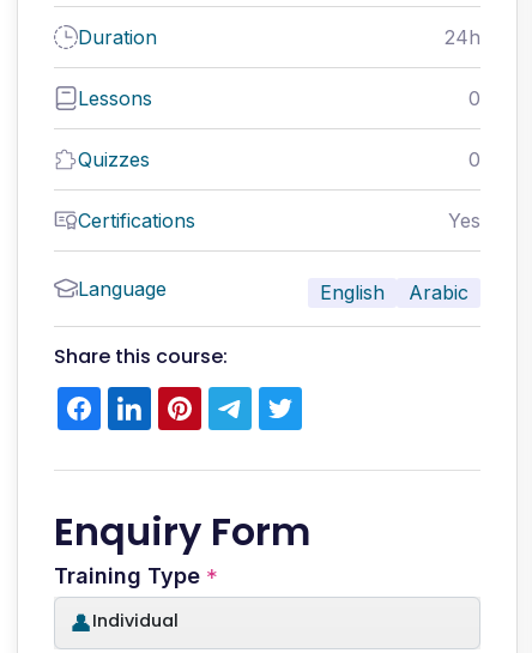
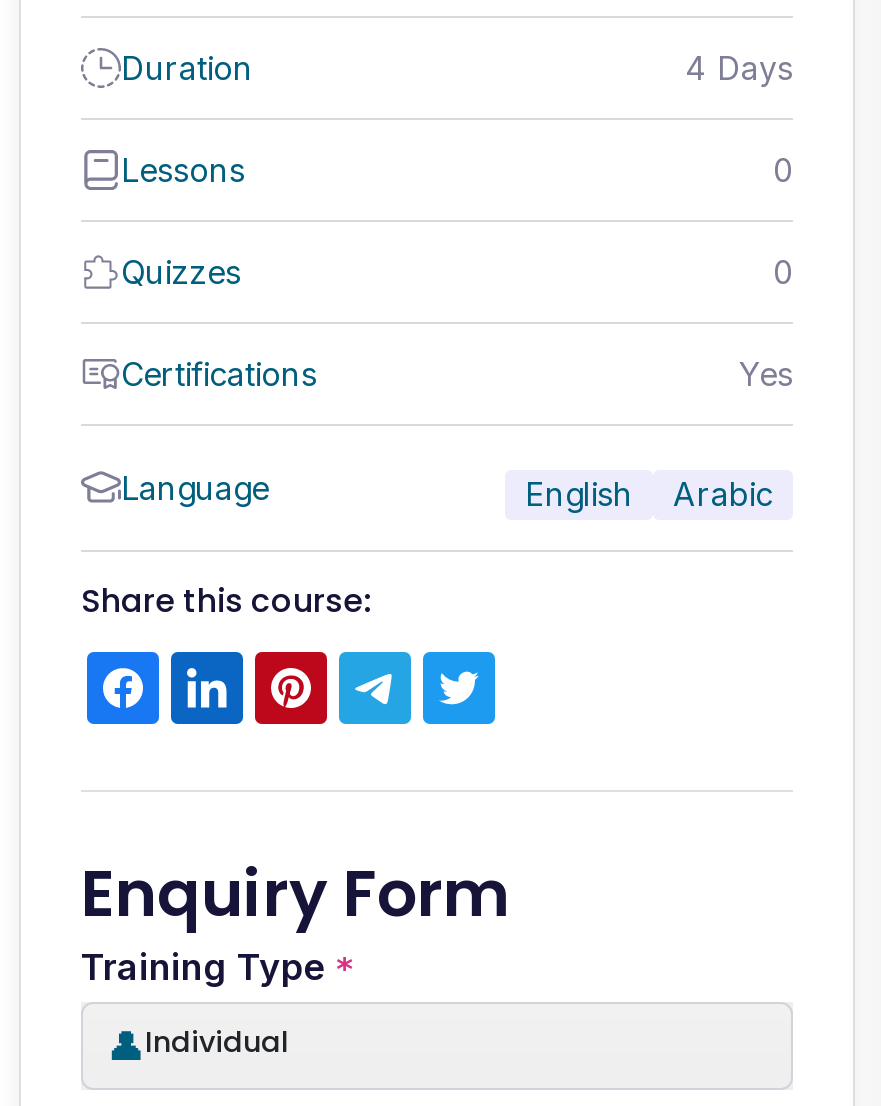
- 24h
+ 4 Days
